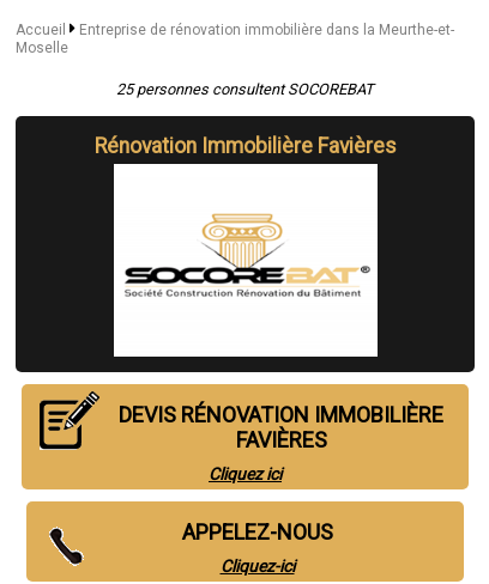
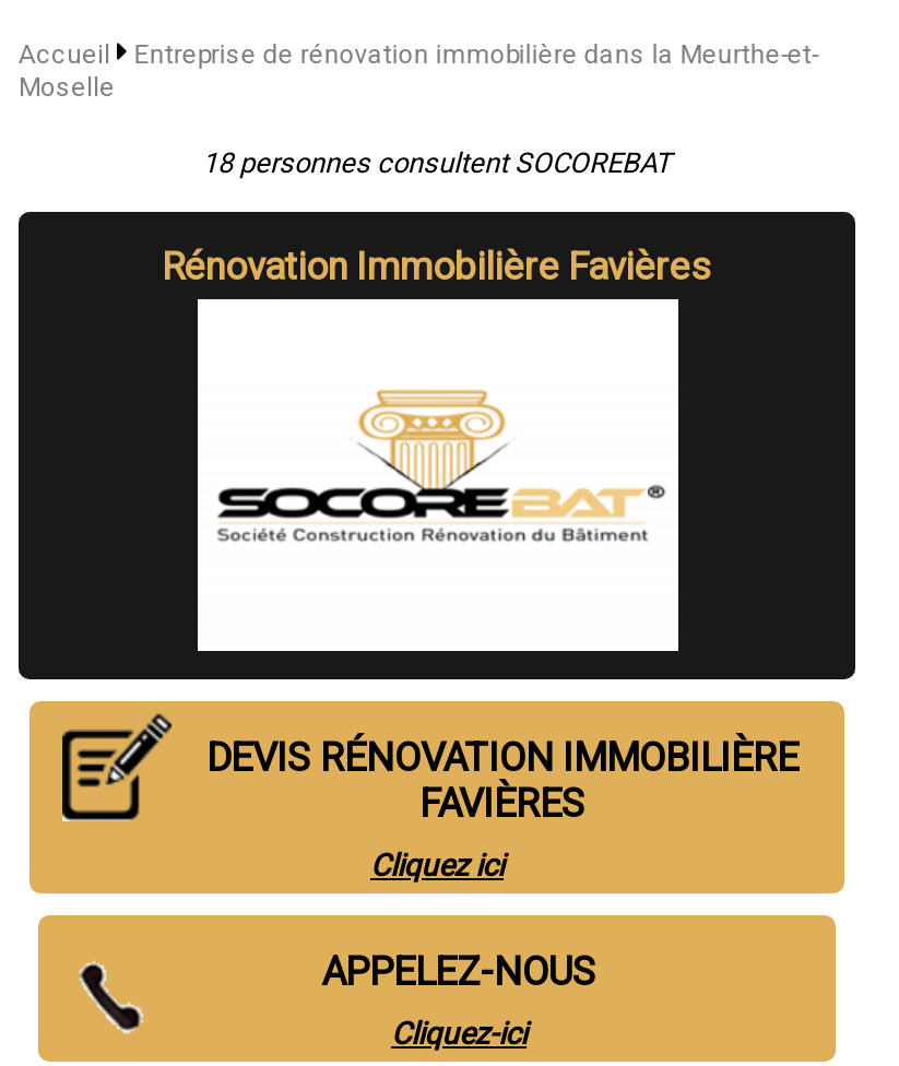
- 25 personnes consultent SOCOREBAT
+ 18 personnes consultent SOCOREBAT
